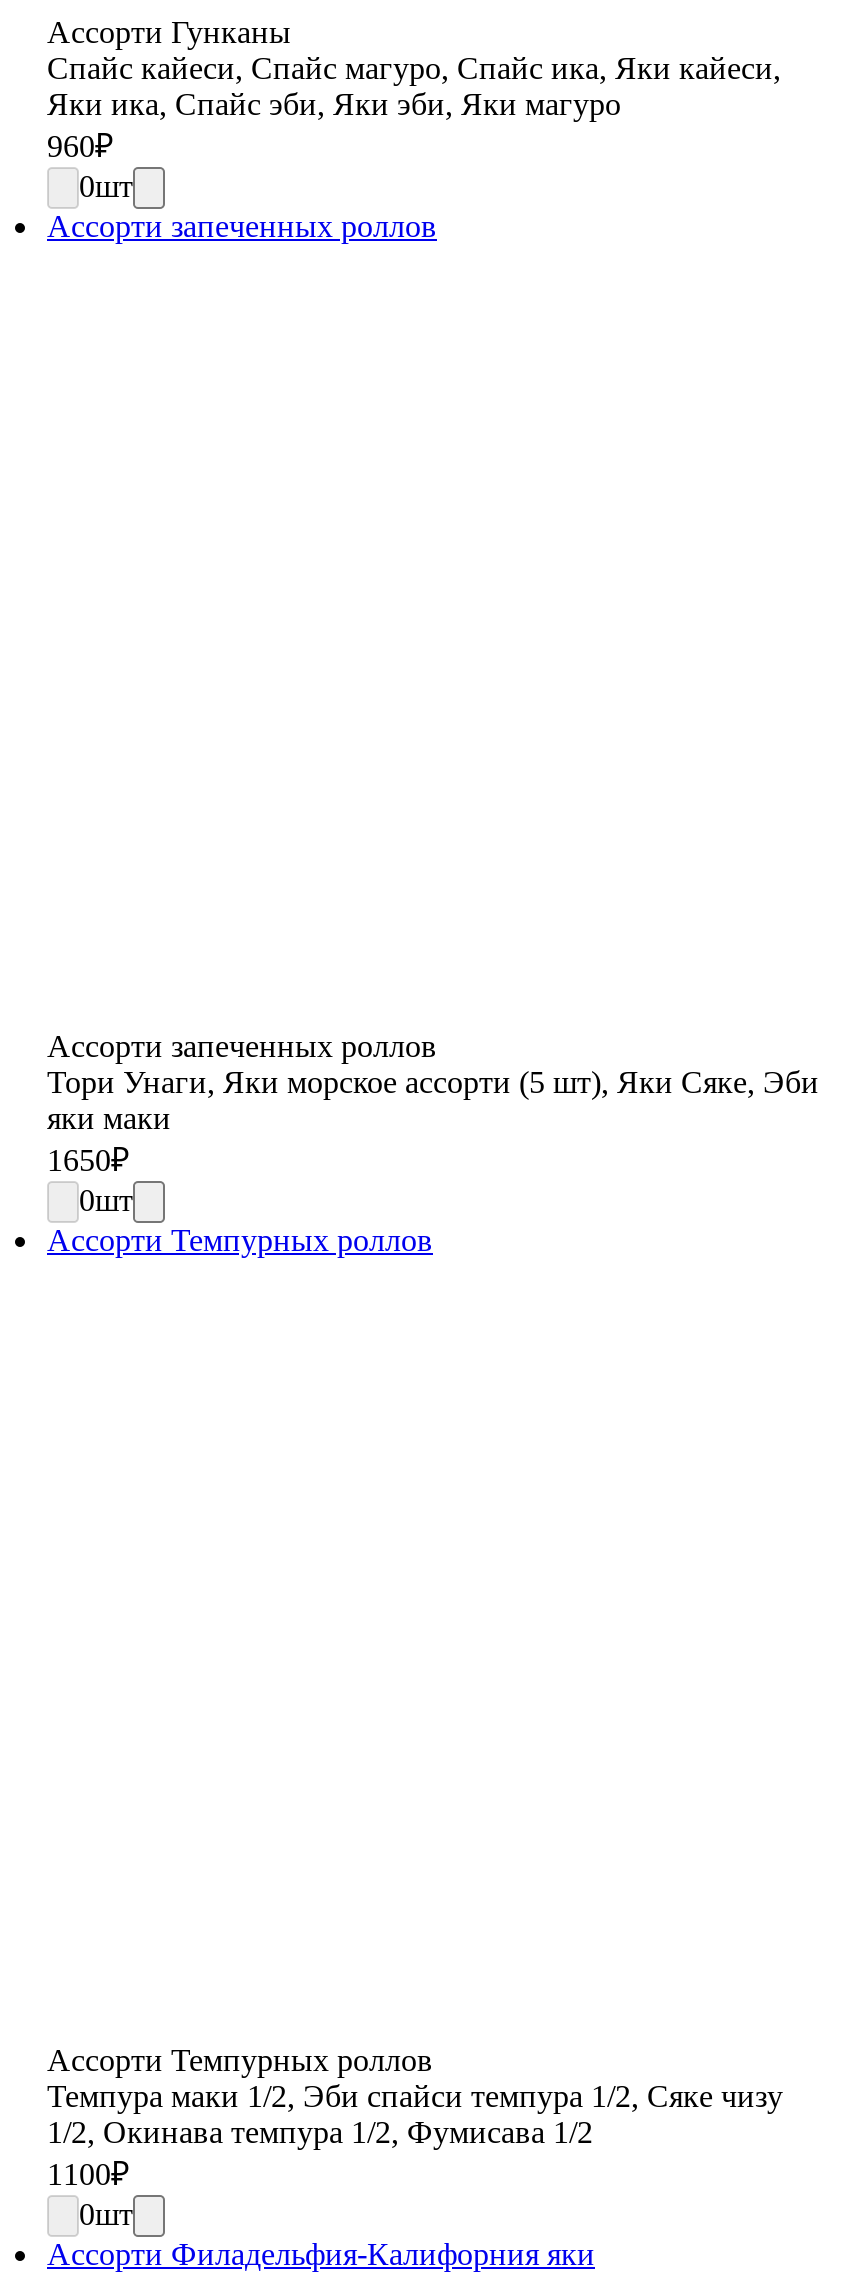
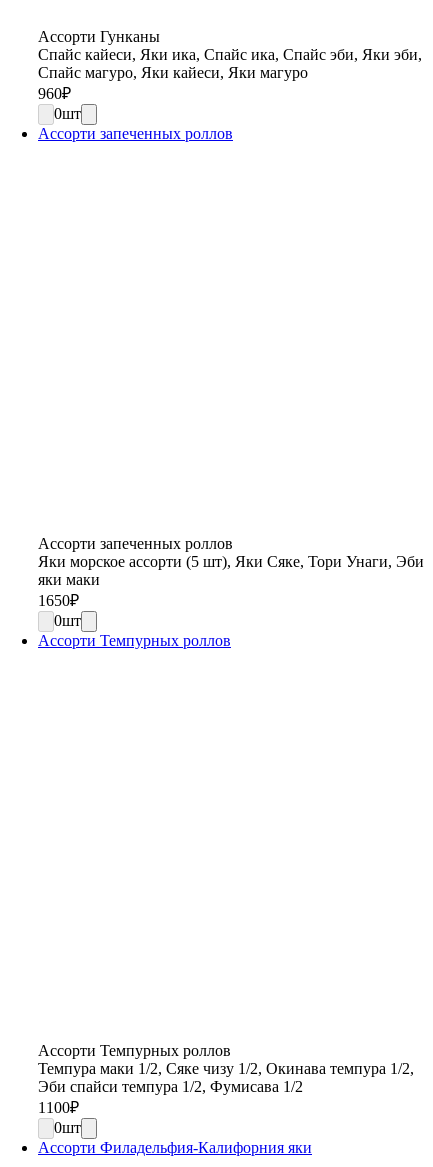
- Спайс кайеси, Спайс магуро, Спайс ика, Яки кайеси,
- Яки ика, Спайс эби, Яки эби, Яки магуро
+ Спайс кайеси, Яки ика, Спайс ика, Спайс эби, Яки эби,
+ Спайс магуро, Яки кайеси, Яки магуро

- Тори Унаги, Яки морское ассорти (5 шт), Яки Сяке, Эби
+ Яки морское ассорти (5 шт), Яки Сяке, Тори Унаги, Эби

- Темпура маки 1/2, Эби спайси темпура 1/2, Сяке чизу
+ Темпура маки 1/2, Сяке чизу 1/2, Окинава темпура 1/2,

- 1/2, Окинава темпура 1/2, Фумисава 1/2
+ Эби спайси темпура 1/2, Фумисава 1/2
